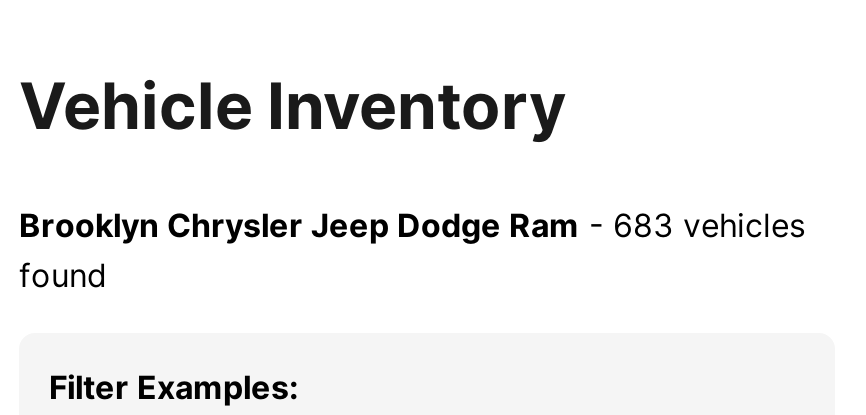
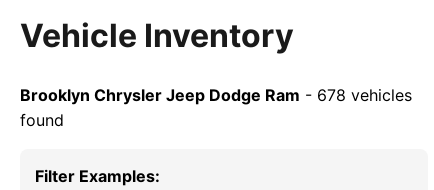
- Brooklyn Chrysler Jeep Dodge Ram - 683 vehicles
+ Brooklyn Chrysler Jeep Dodge Ram - 678 vehicles
